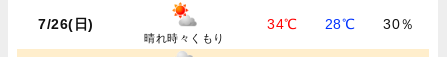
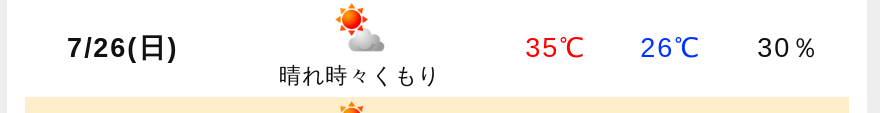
- 34℃
+ 35℃

- 28℃
+ 26℃
